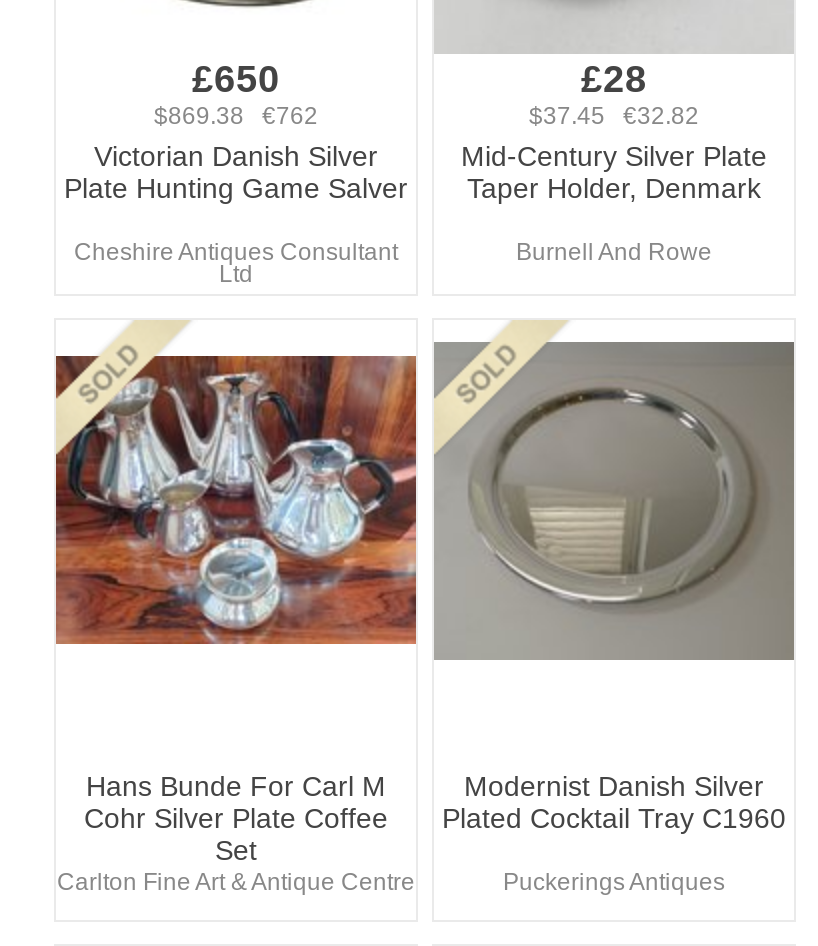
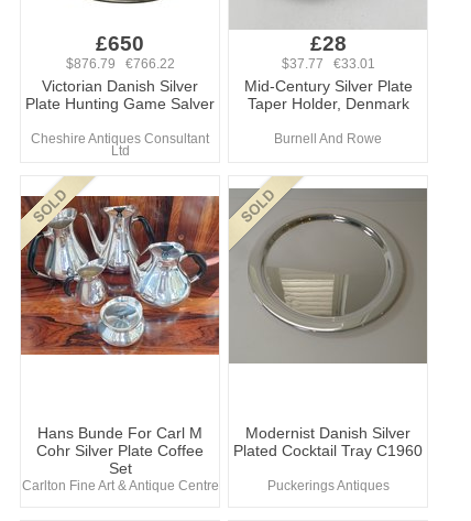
- $869.38 €762
+ $876.79 €766.22

- $37.45 €32.82
+ $37.77 €33.01
